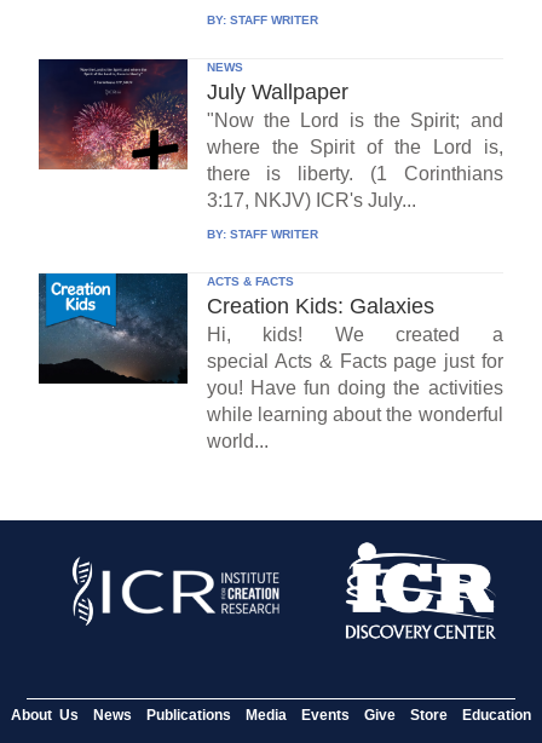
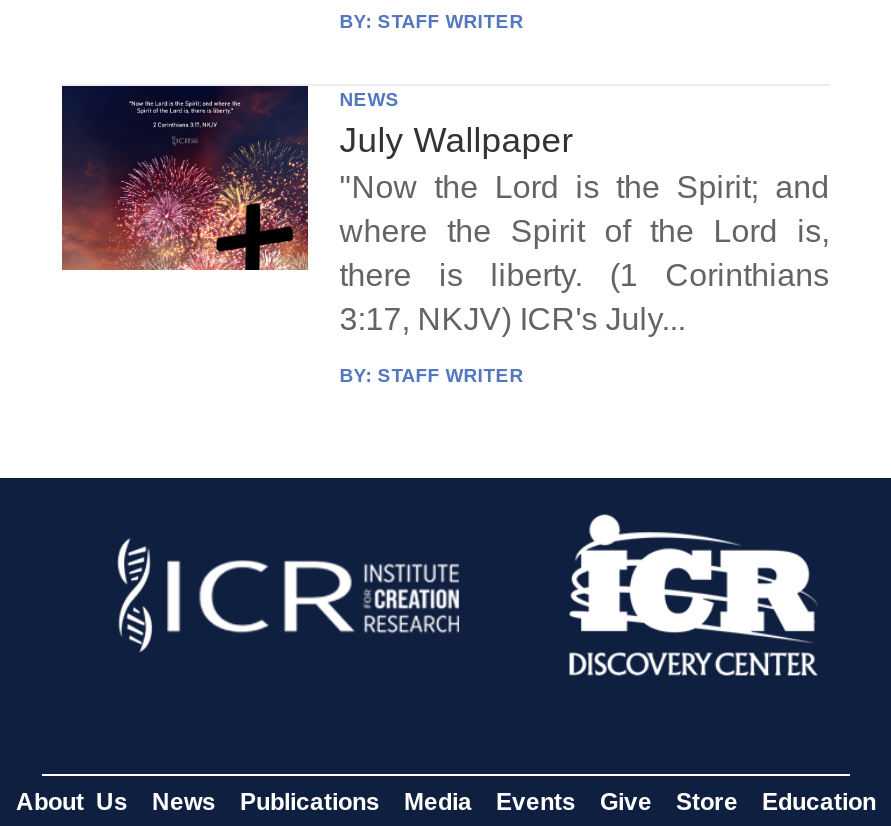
- [image]
- ACTS & FACTS
- Creation Kids: Galaxies
- Hi, kids! We created a
- special Acts & Facts page just for
- you! Have fun doing the activities
- while learning about the wonderful
- world...
